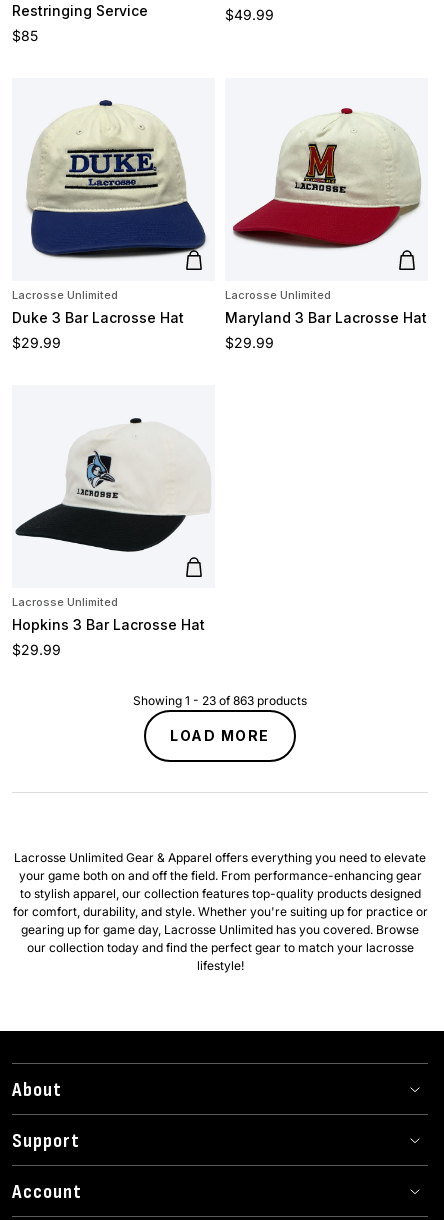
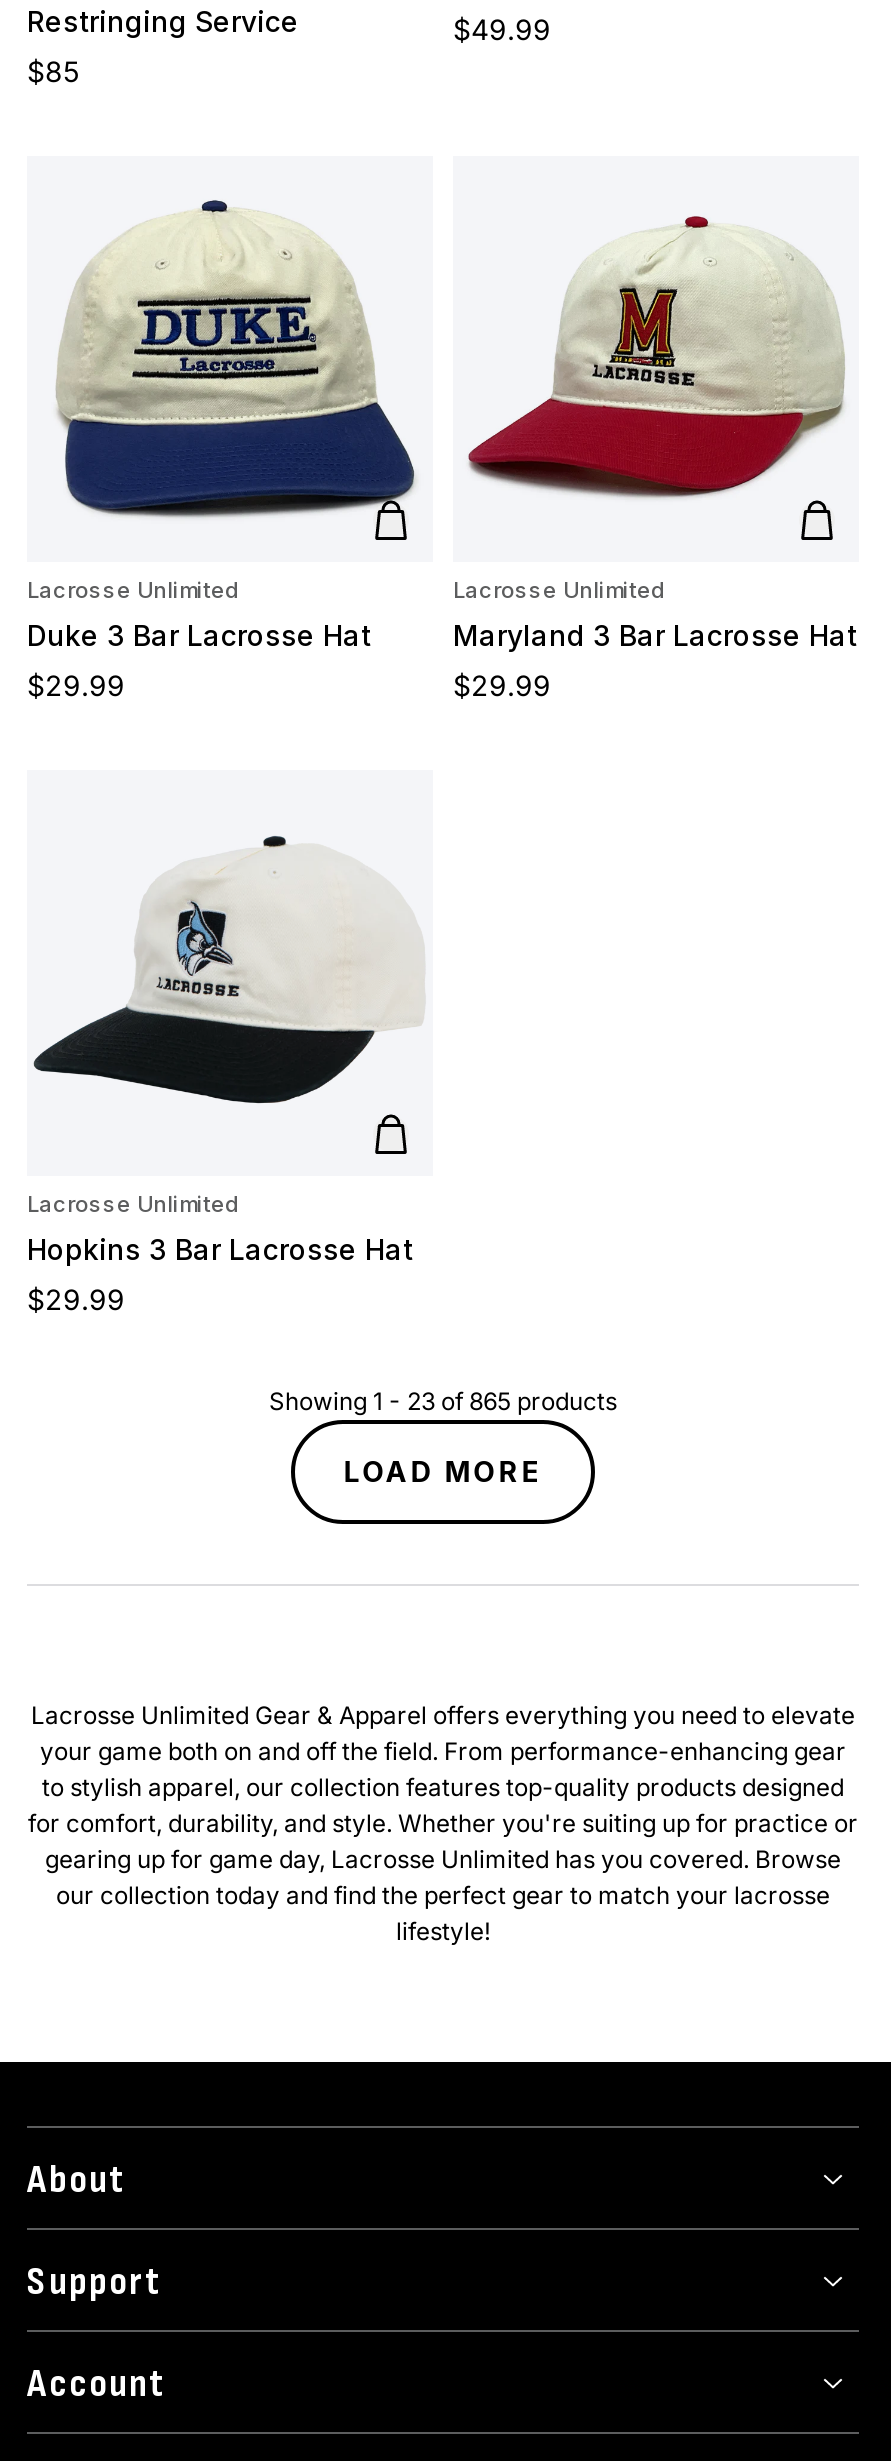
- Showing 1 - 23 of 863 products
+ Showing 1 - 23 of 865 products
